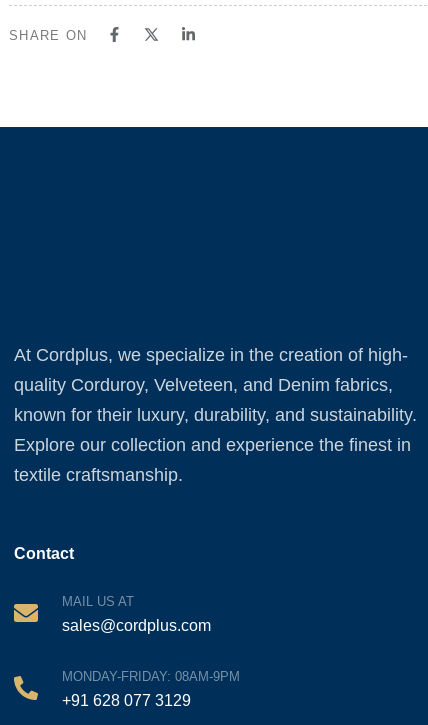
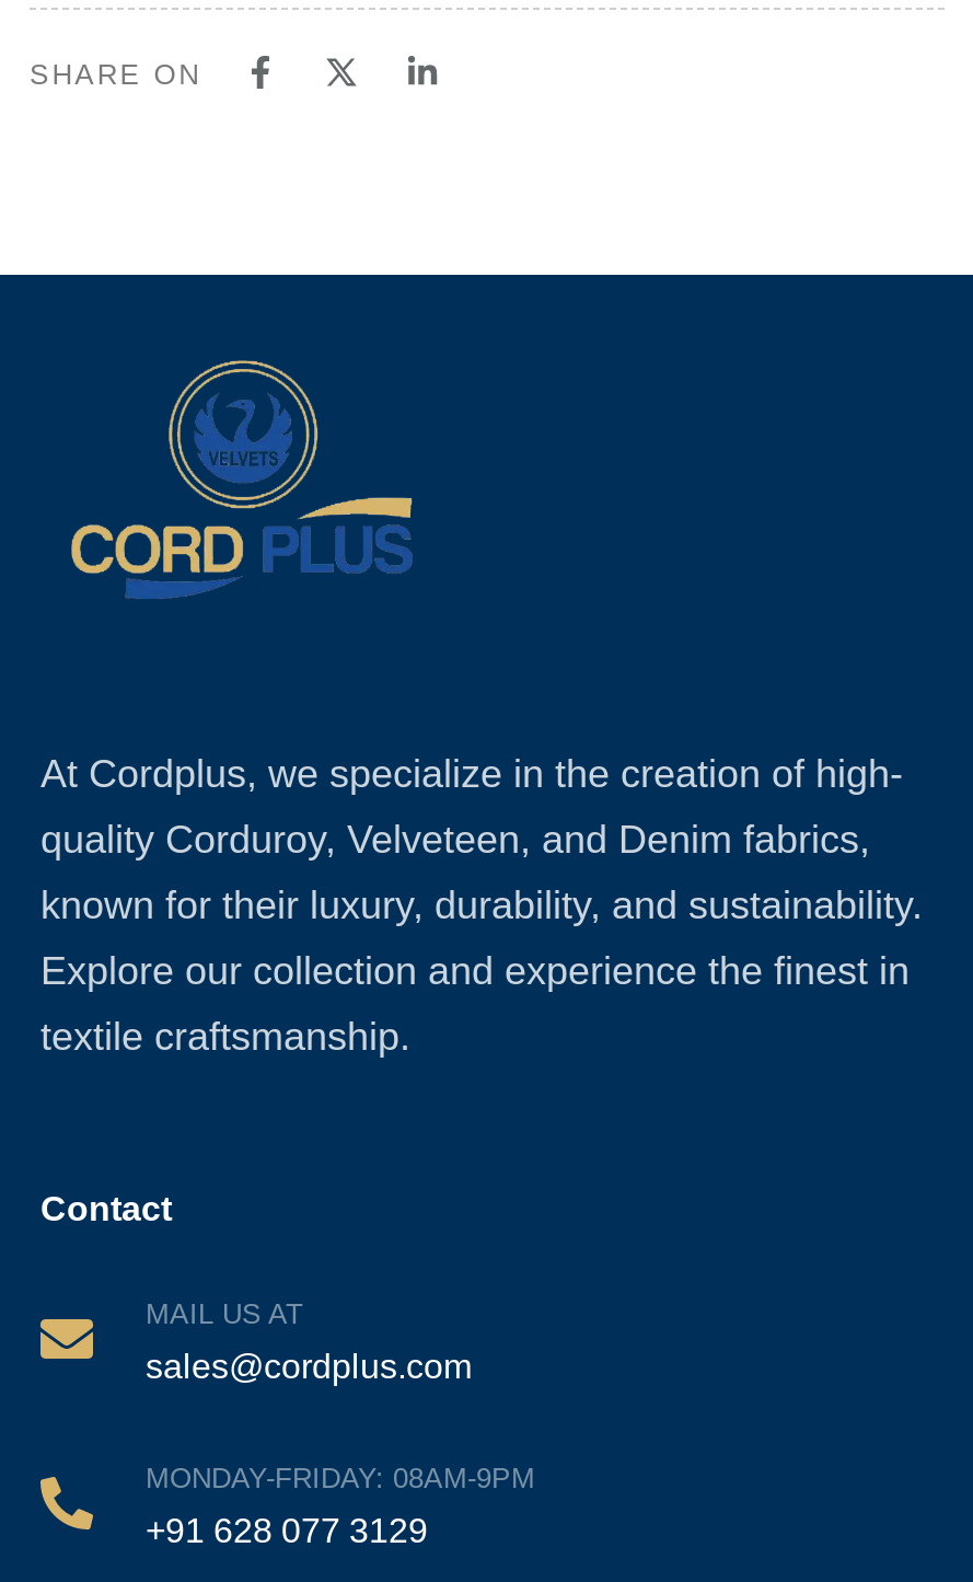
+ [image]
